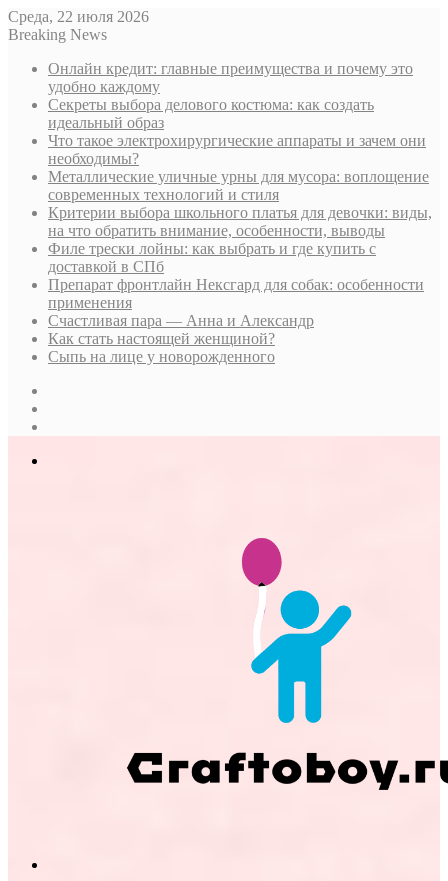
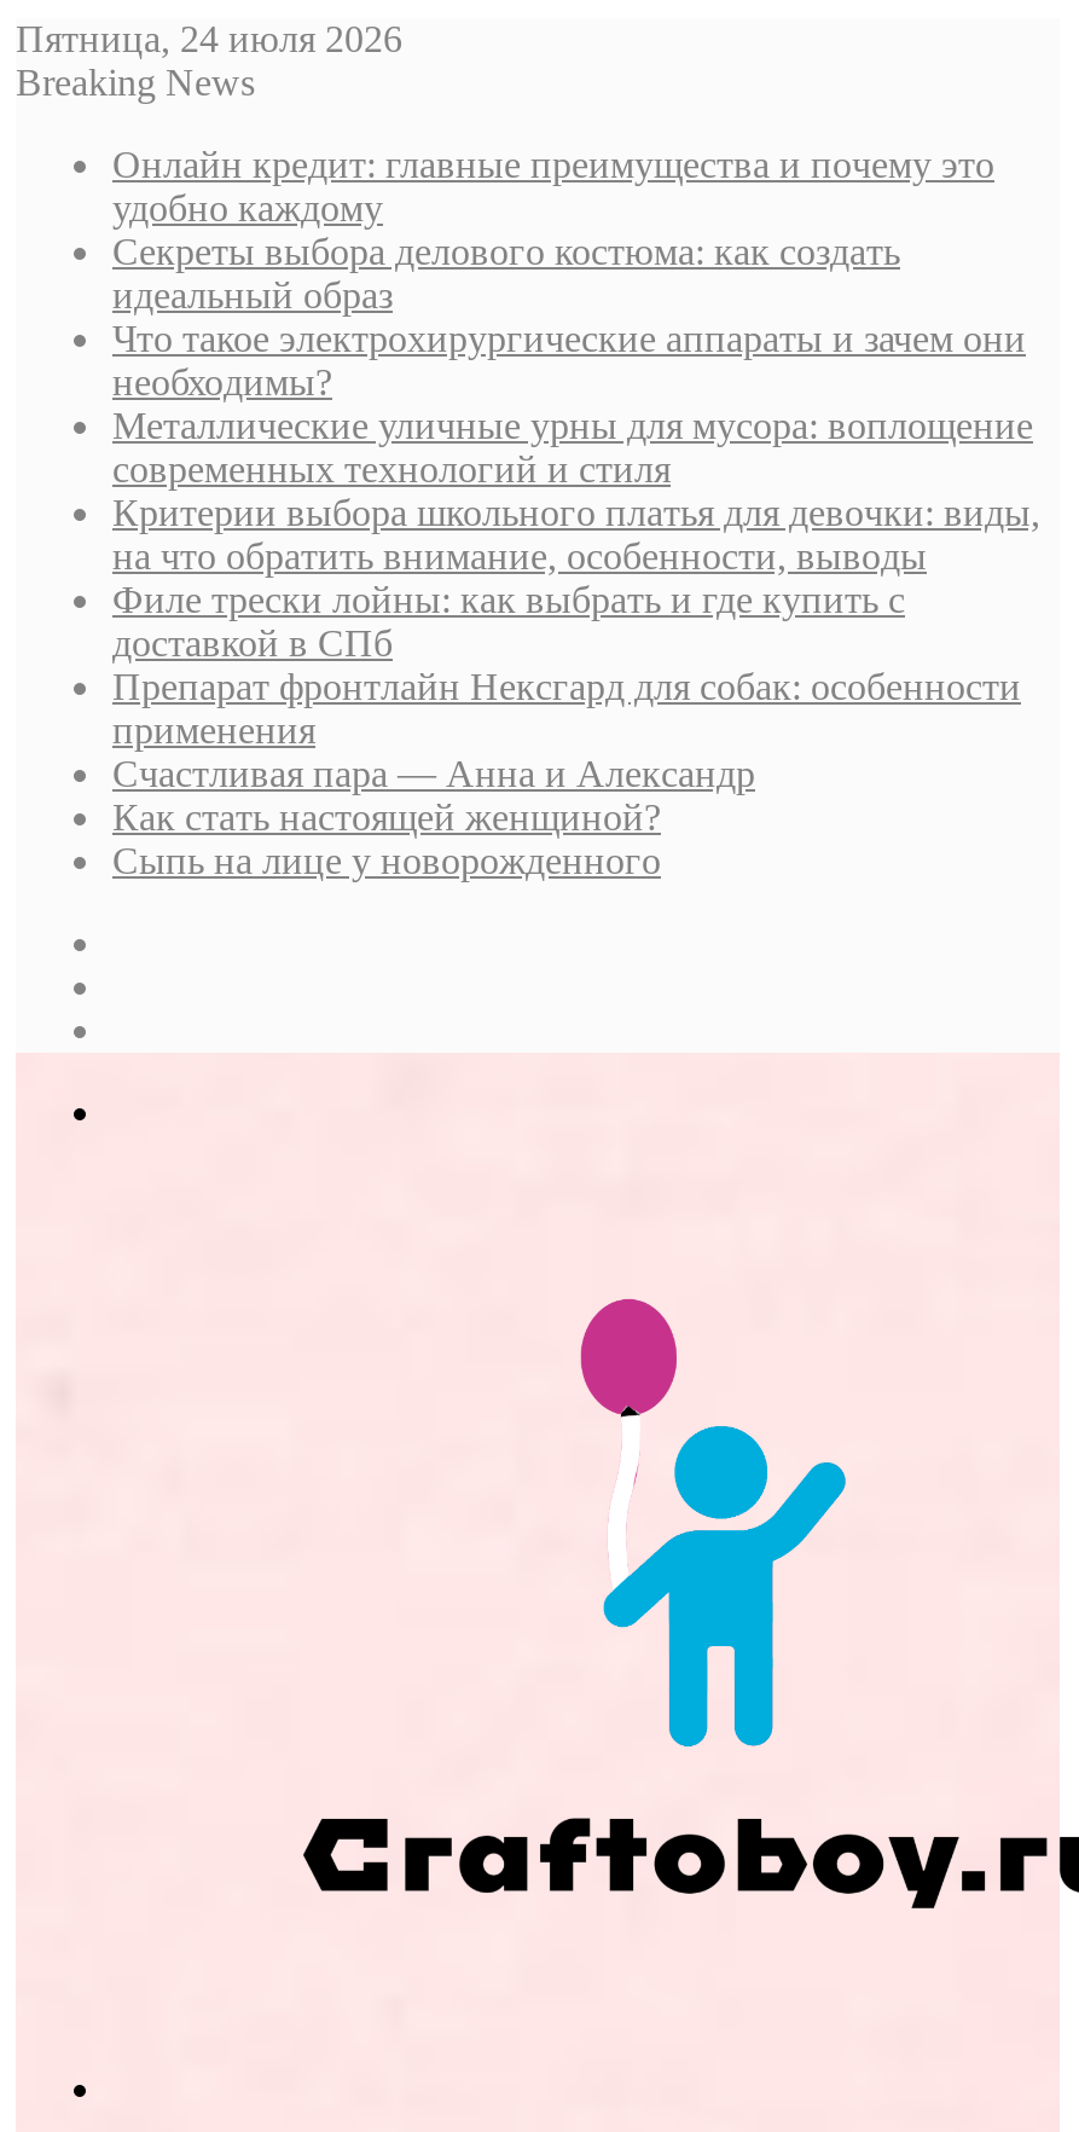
- Среда, 22 июля 2026
+ Пятница, 24 июля 2026
